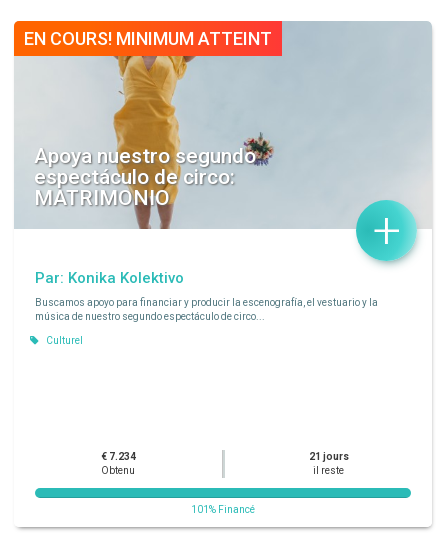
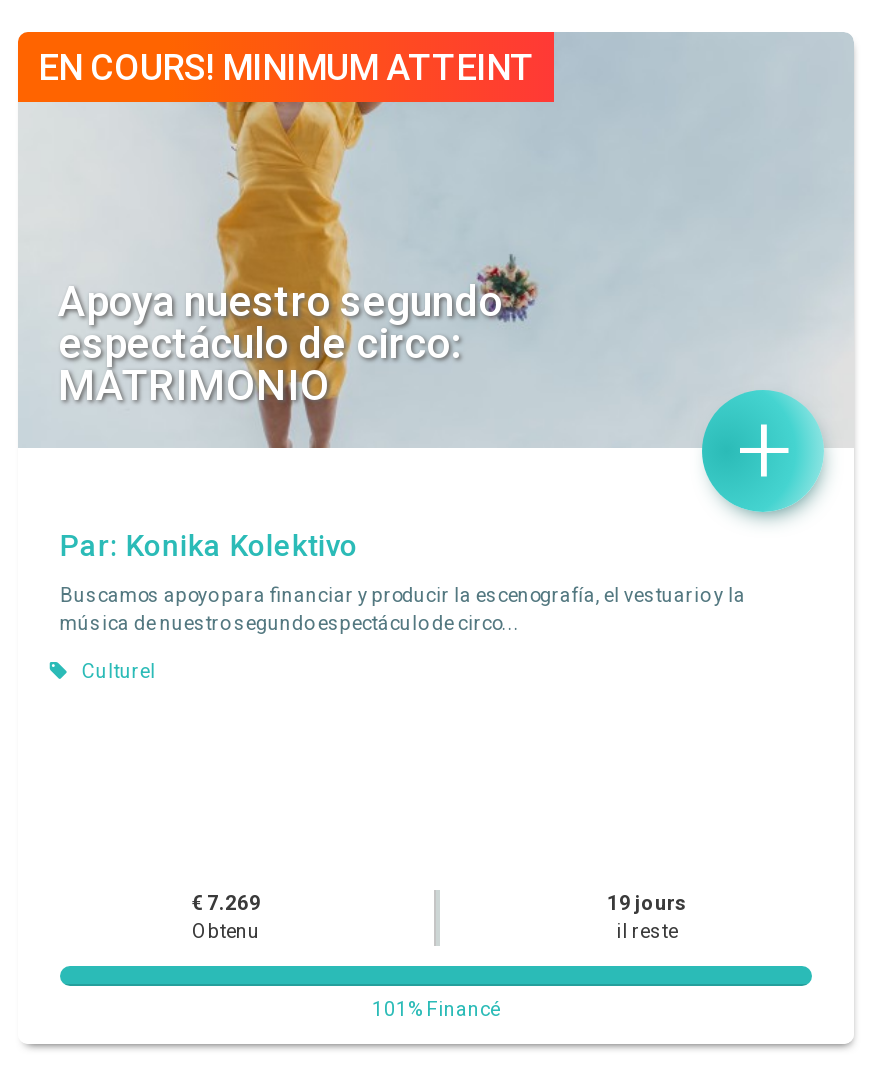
- € 7.234
+ € 7.269

- 21 jours
+ 19 jours
